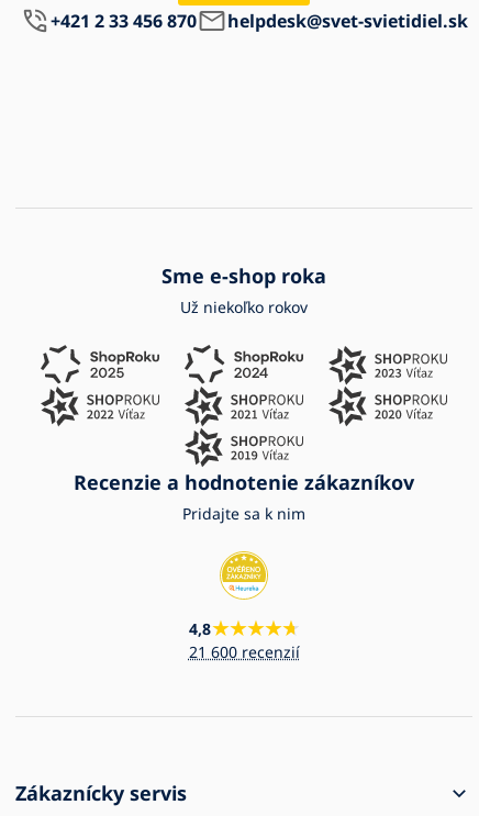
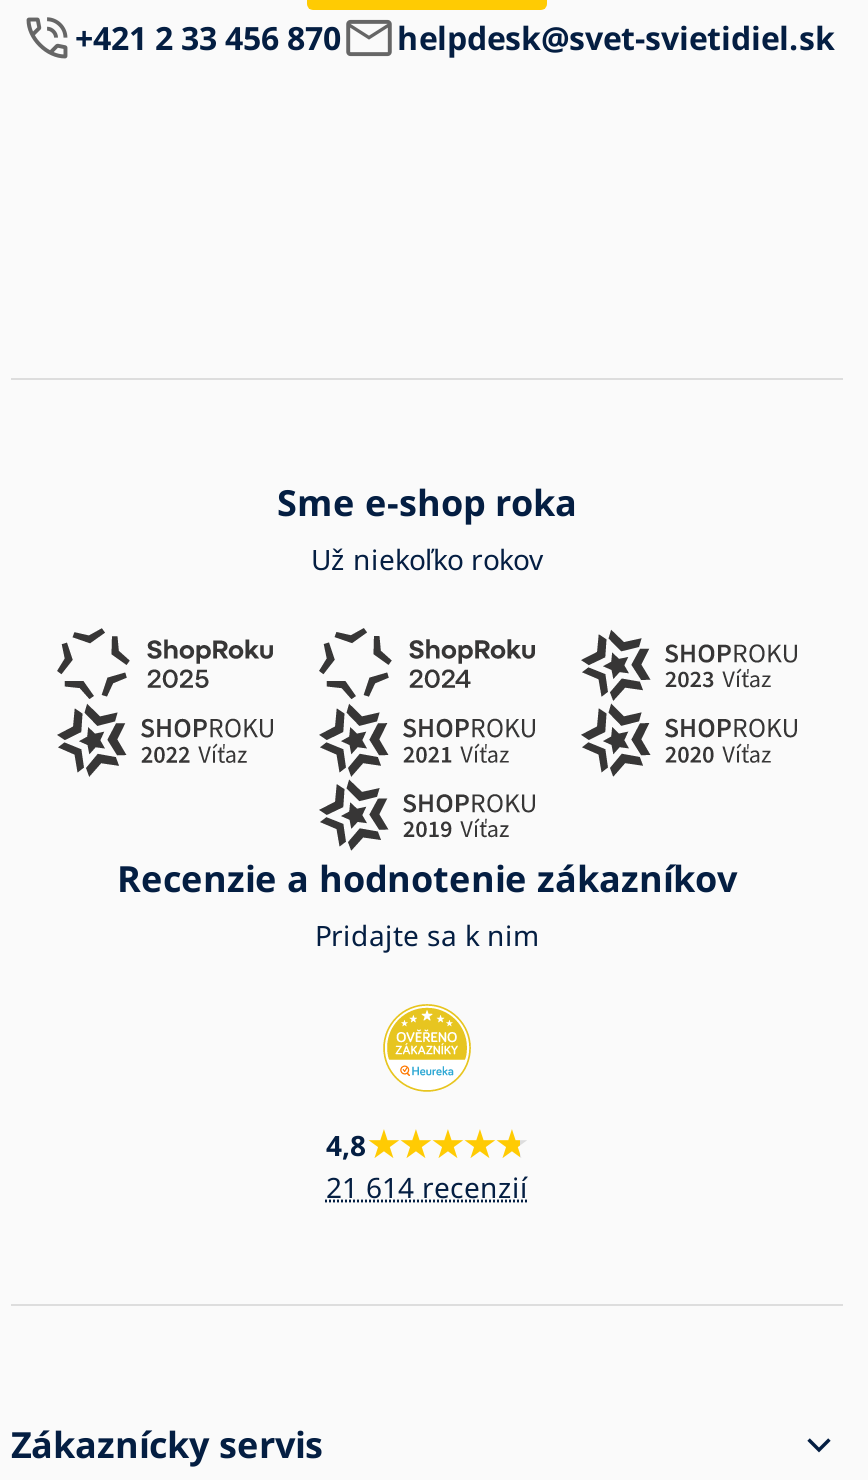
- 21 600 recenzií
+ 21 614 recenzií
